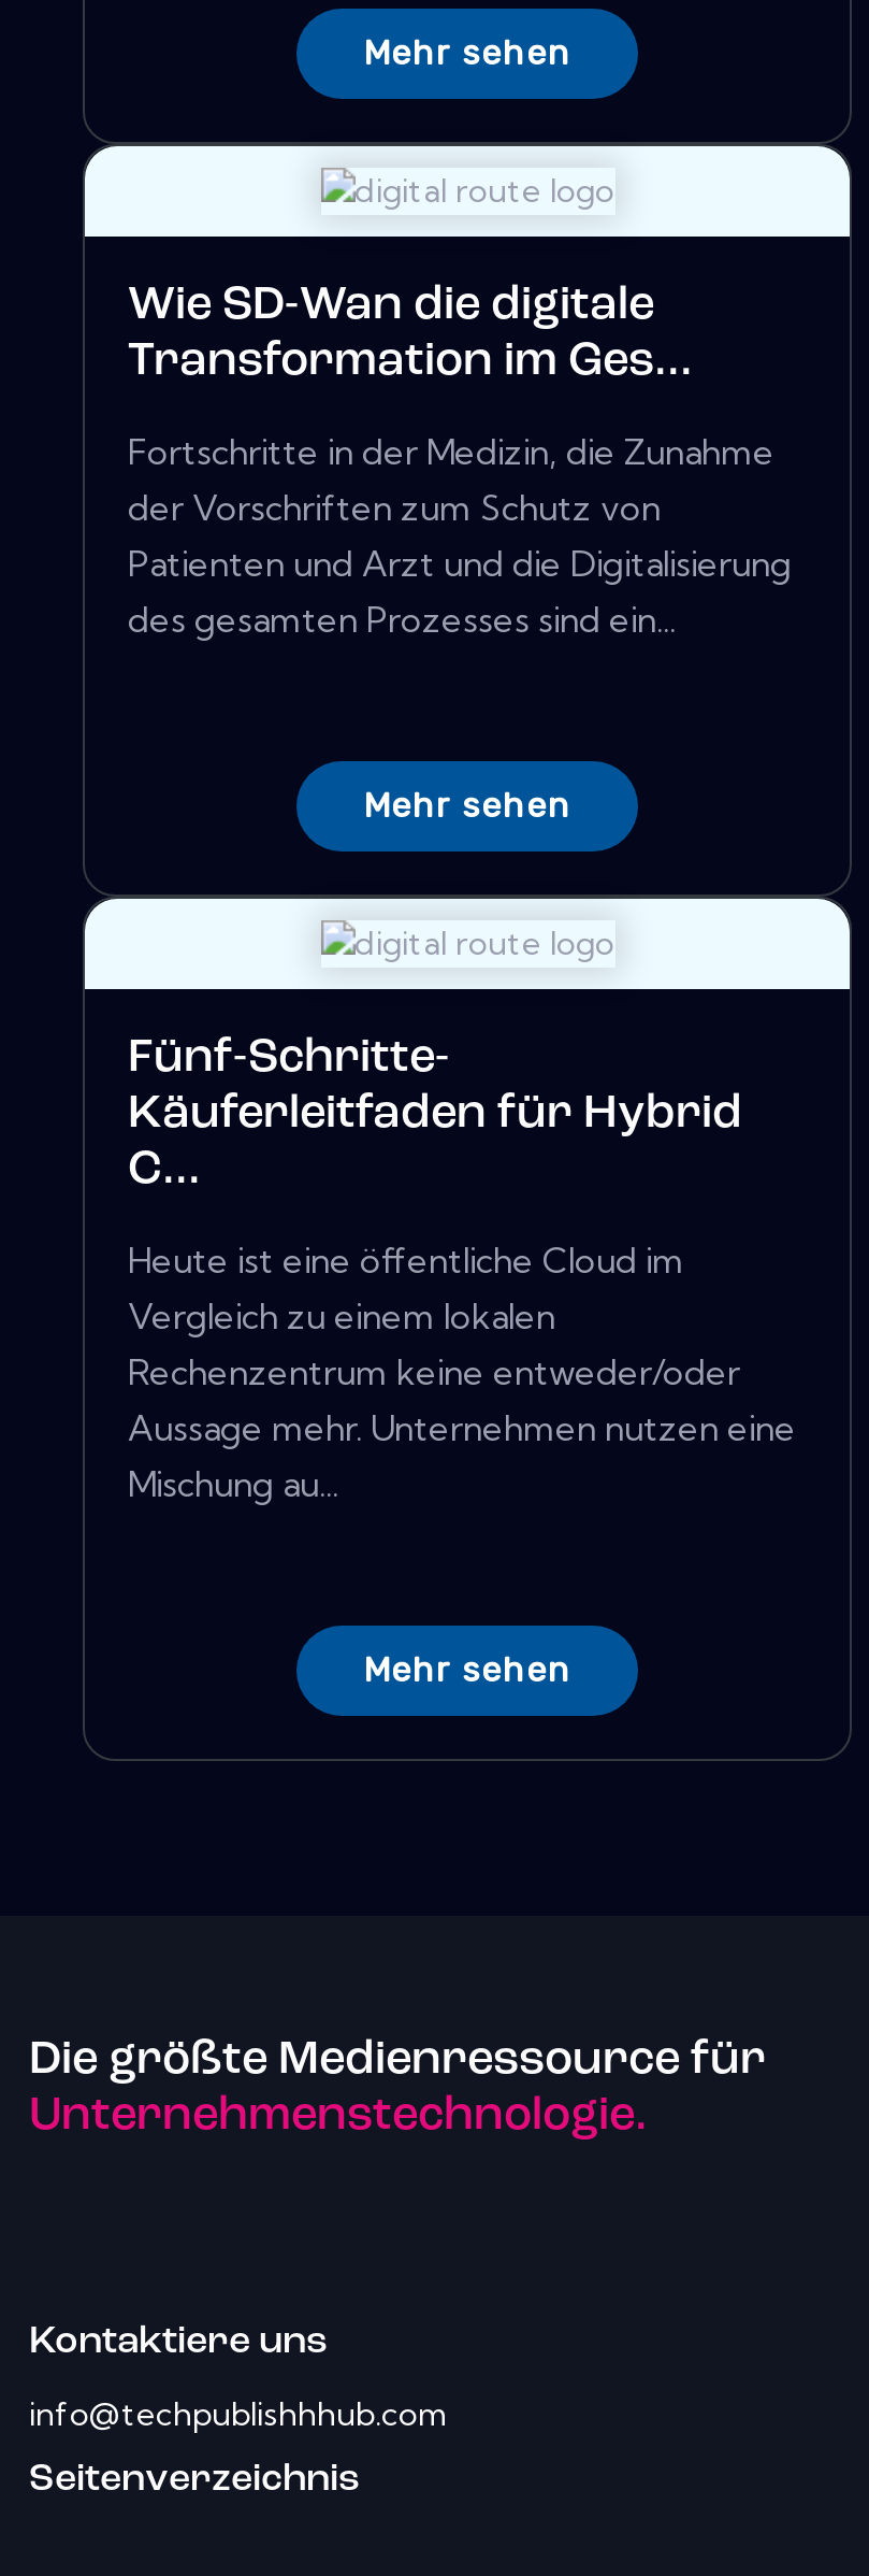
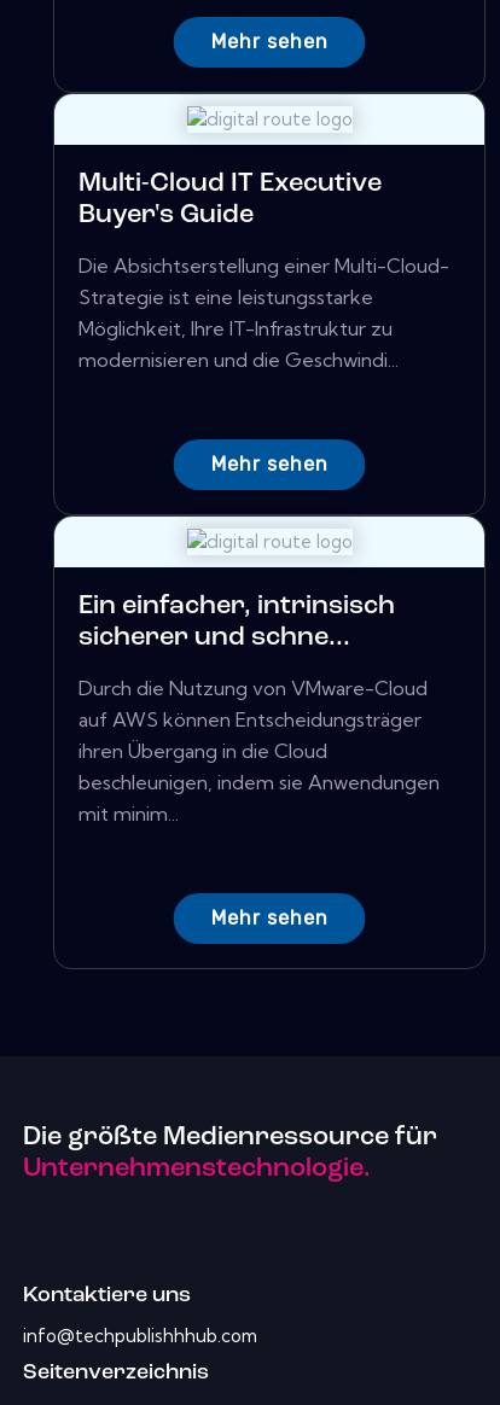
- Wie SD-Wan die digitale
- Transformation im Ges...
+ Multi-Cloud IT Executive
+ Buyer's Guide

- Fortschritte in der Medizin, die Zunahme
- der Vorschriften zum Schutz von
- Patienten und Arzt und die Digitalisierung
- des gesamten Prozesses sind ein...
+ Die Absichtserstellung einer Multi-Cloud-
+ Strategie ist eine leistungsstarke
+ Möglichkeit, Ihre IT-Infrastruktur zu
+ modernisieren und die Geschwindi...

- Fünf-Schritte-
- Käuferleitfaden für Hybrid
- C...
+ Ein einfacher, intrinsisch
+ sicherer und schne...

- Heute ist eine öffentliche Cloud im
- Vergleich zu einem lokalen
- Rechenzentrum keine entweder/oder
- Aussage mehr. Unternehmen nutzen eine
- Mischung au...
+ Durch die Nutzung von VMware-Cloud
+ auf AWS können Entscheidungsträger
+ ihren Übergang in die Cloud
+ beschleunigen, indem sie Anwendungen
+ mit minim...
